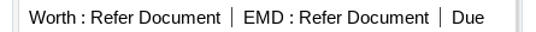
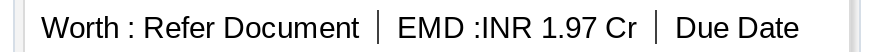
- EMD : Refer Document
- Due
+ EMD : INR 1.97 Cr
+ Due Date
